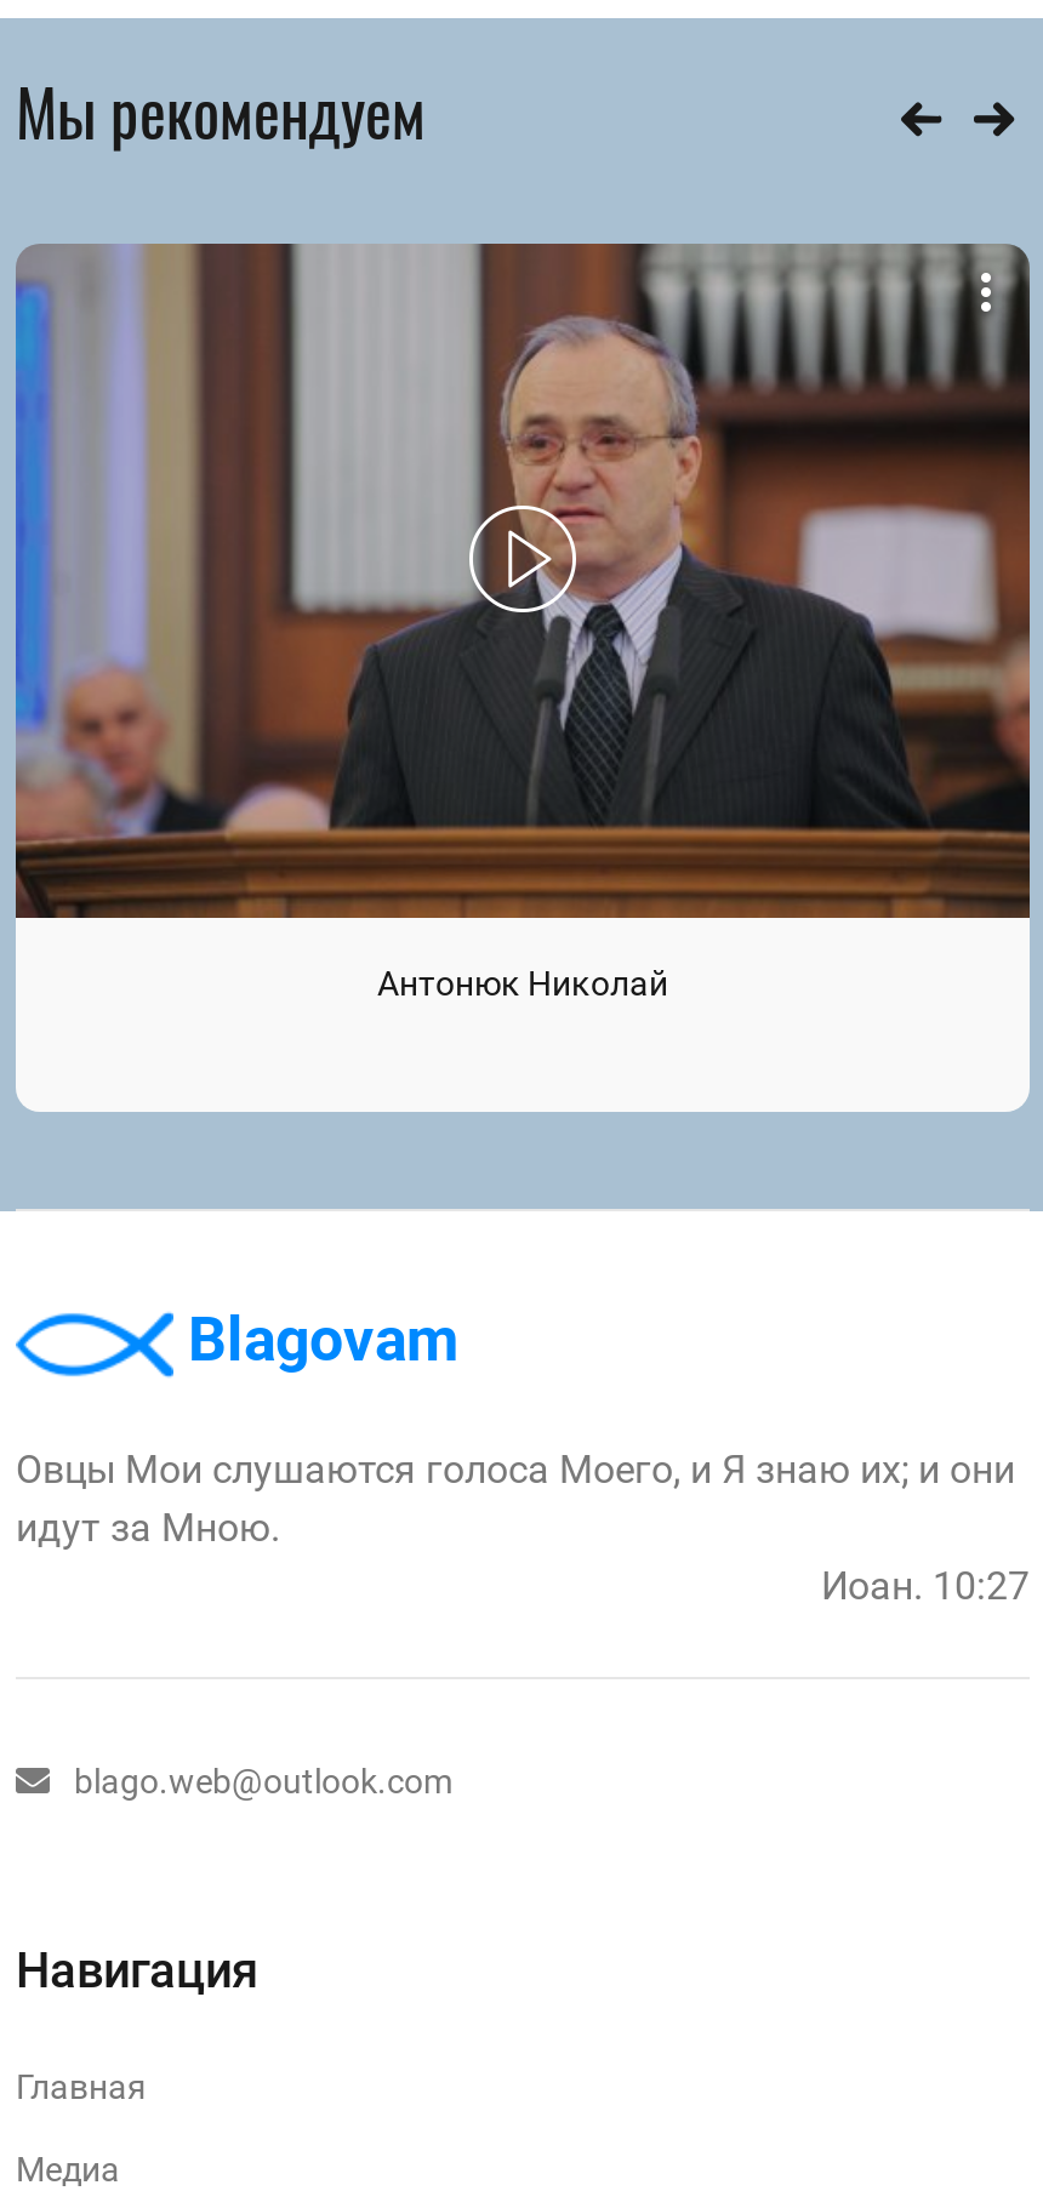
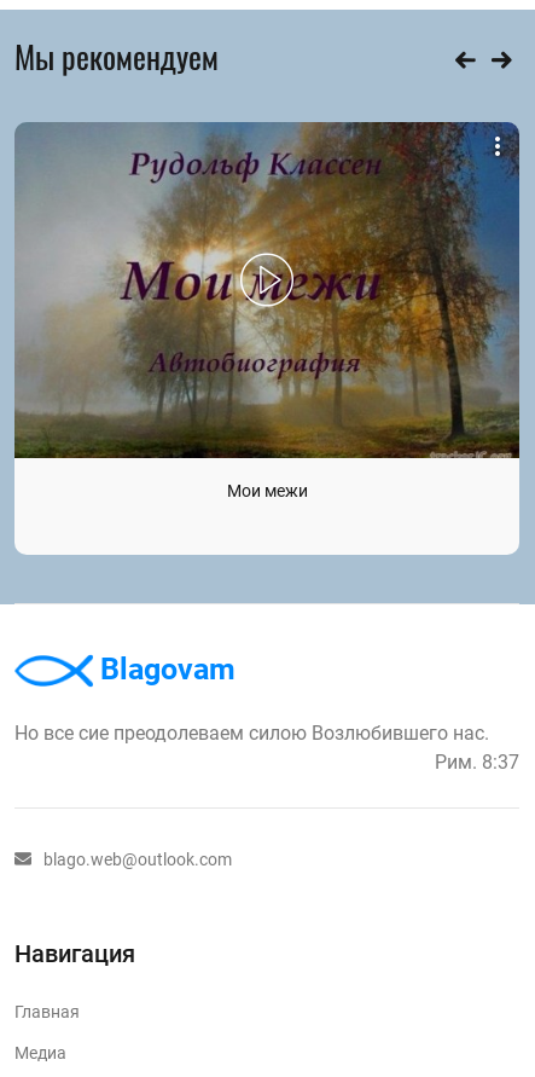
- [image]
- Антонюк Николай
+ [image]
+ Мои межи

- Овцы Мои слушаются голоса Моего, и Я знаю их; и они
- идут за Мною.
- Иоан. 10:27
+ Но все сие преодолеваем силою Возлюбившего нас.
+ Рим. 8:37
